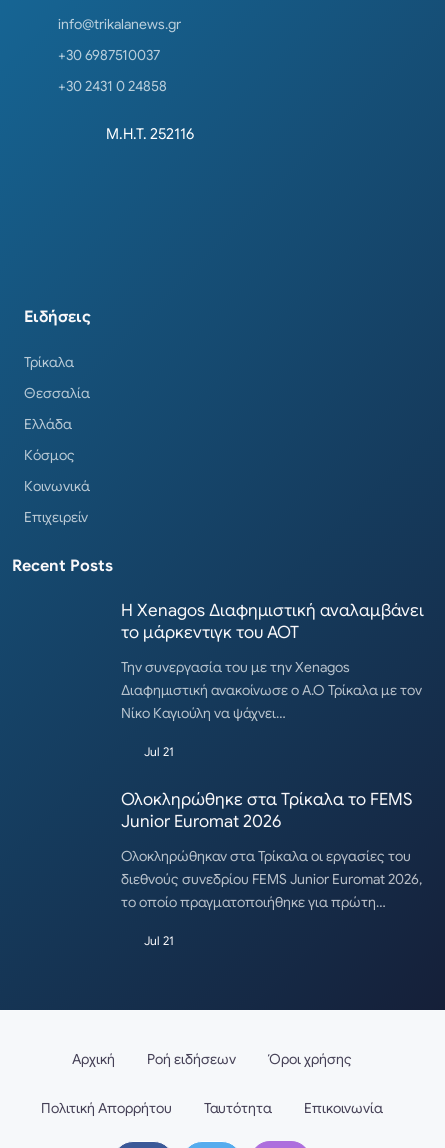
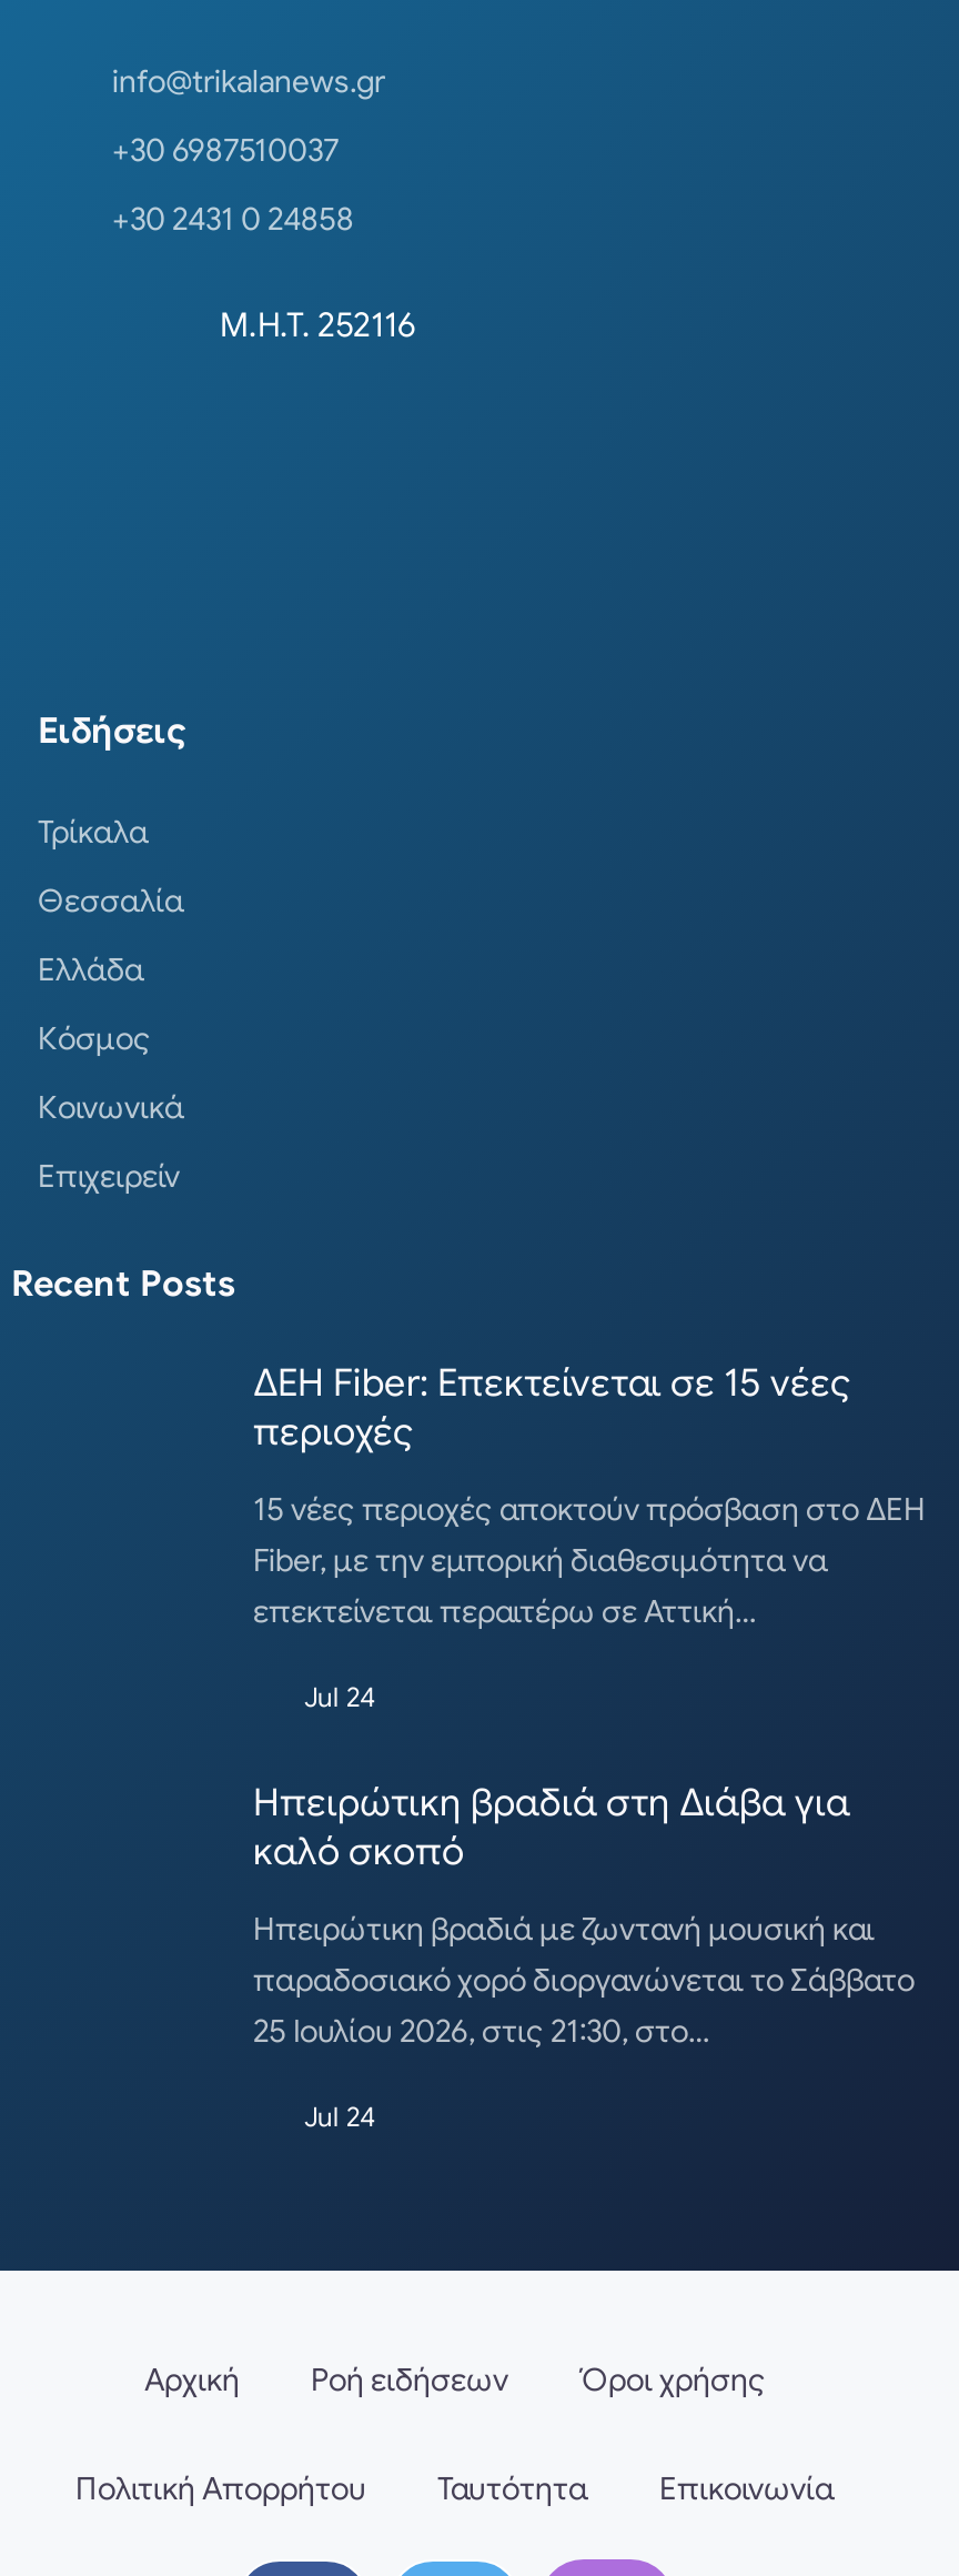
- Η Xenagos Διαφημιστική αναλαμβάνει
- το μάρκεντιγκ του ΑΟΤ
+ ΔΕΗ Fiber: Επεκτείνεται σε 15 νέες
+ περιοχές

- Την συνεργασία του με την Xenagos
- Διαφημιστική ανακοίνωσε ο Α.Ο Τρίκαλα με τον
- Νίκο Καγιούλη να ψάχνει…
+ 15 νέες περιοχές αποκτούν πρόσβαση στο ΔΕΗ
+ Fiber, με την εμπορική διαθεσιμότητα να
+ επεκτείνεται περαιτέρω σε Αττική…

- Jul 21
+ Jul 24

- Ολοκληρώθηκε στα Τρίκαλα το FEMS
- Junior Euromat 2026
+ Ηπειρώτικη βραδιά στη Διάβα για
+ καλό σκοπό

- Ολοκληρώθηκαν στα Τρίκαλα οι εργασίες του
- διεθνούς συνεδρίου FEMS Junior Euromat 2026,
- το οποίο πραγματοποιήθηκε για πρώτη…
+ Ηπειρώτικη βραδιά με ζωντανή μουσική και
+ παραδοσιακό χορό διοργανώνεται το Σάββατο
+ 25 Ιουλίου 2026, στις 21:30, στο…

- Jul 21
+ Jul 24
